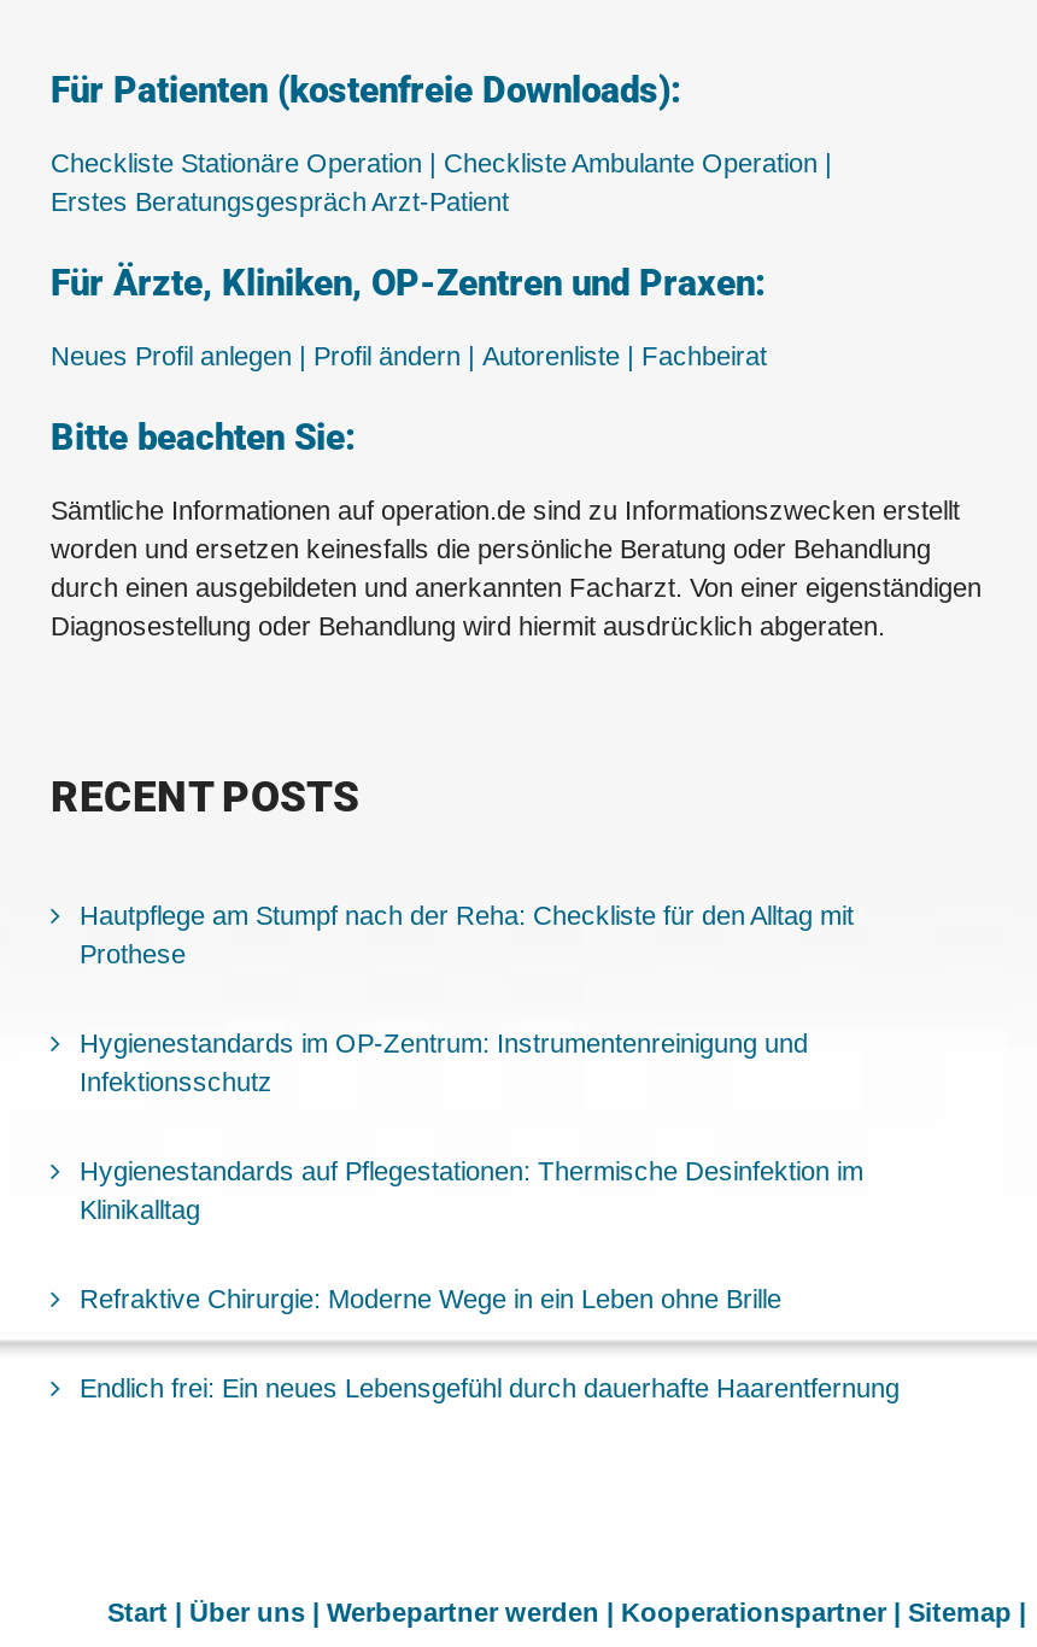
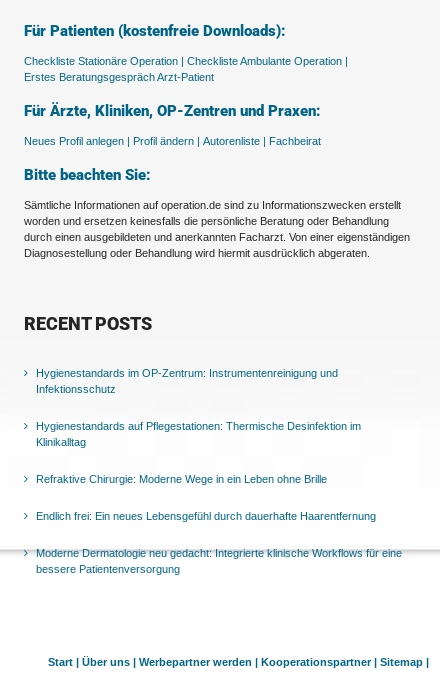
- Hautpflege am Stumpf nach der Reha: Checkliste für den Alltag mit
- Prothese

moved up: Hygienestandards im OP-Zentrum: Instrumentenreinigung und | Infektionsschutz | Hygienestandards auf Pflegestationen: Thermische Desinfektion im | Klinikalltag | Refraktive Chirurgie: Moderne Wege in ein Leben ohne Brille | Endlich frei: Ein neues Lebensgefühl durch dauerhafte Haarentfernung

+ Moderne Dermatologie neu gedacht: Integrierte klinische Workflows für eine
+ bessere Patientenversorgung
